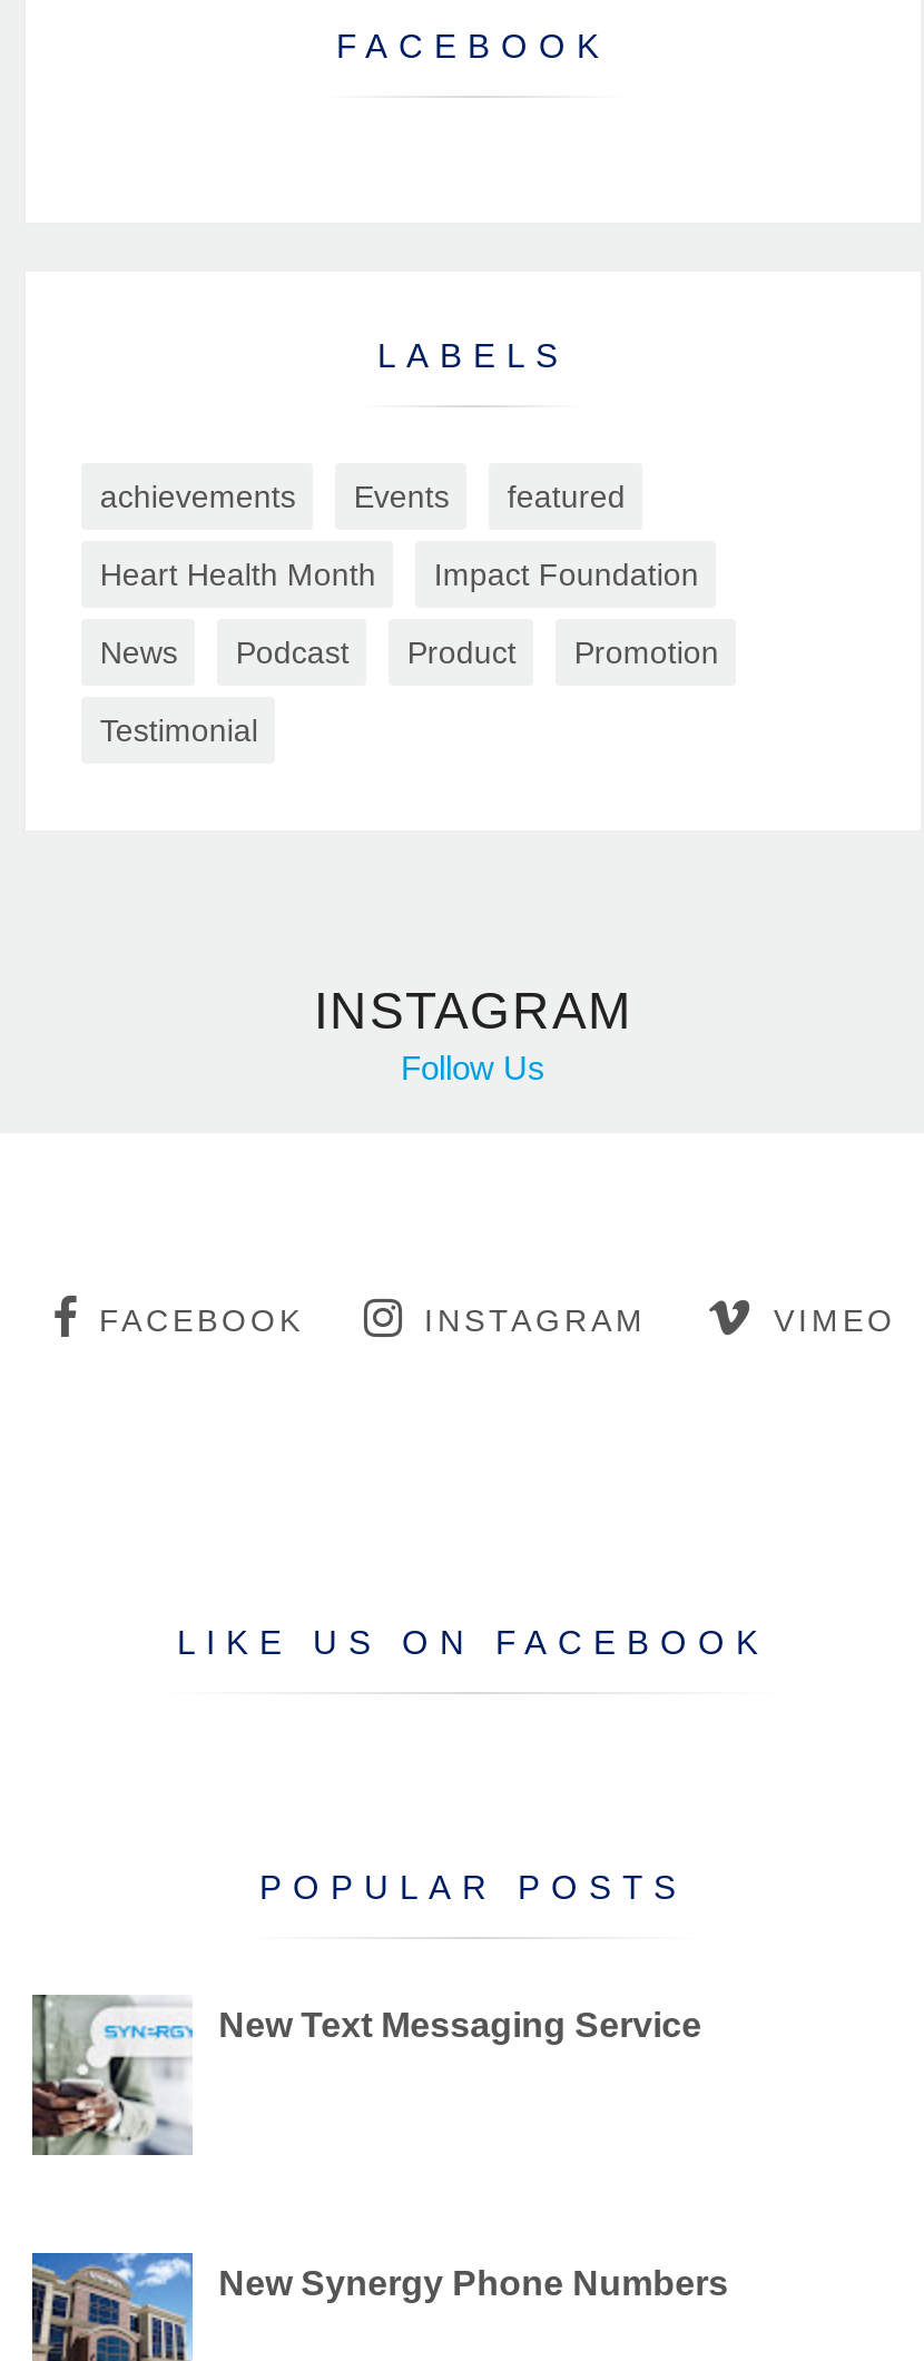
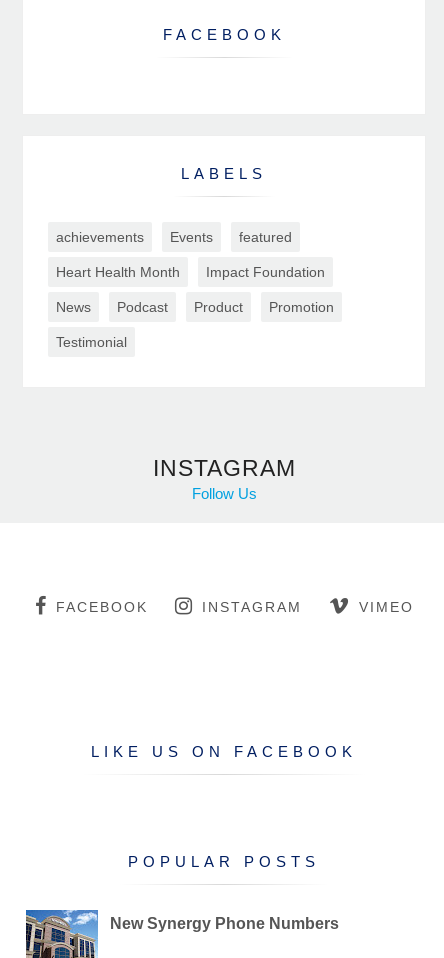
- [image]
- New Text Messaging Service
